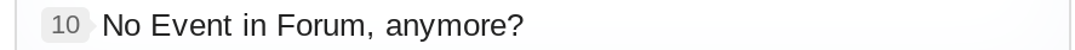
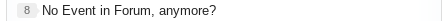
- 10 No Event in Forum, anymore?
+ 8 No Event in Forum, anymore?
